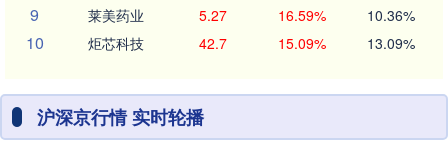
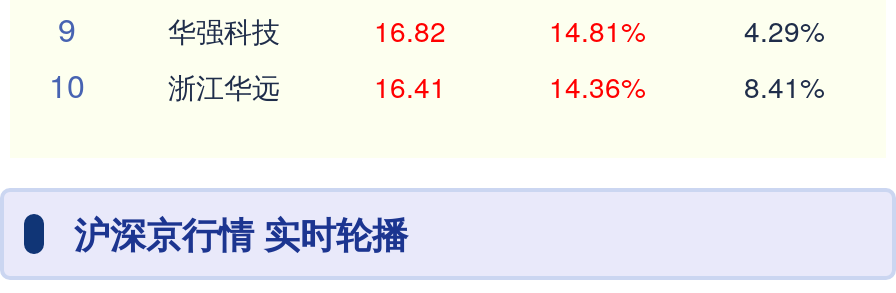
- 莱美药业
- 5.27
- 16.59%
- 10.36%
+ 华强科技
+ 16.82
+ 14.81%
+ 4.29%

- 炬芯科技
- 42.7
- 15.09%
- 13.09%
+ 浙江华远
+ 16.41
+ 14.36%
+ 8.41%
